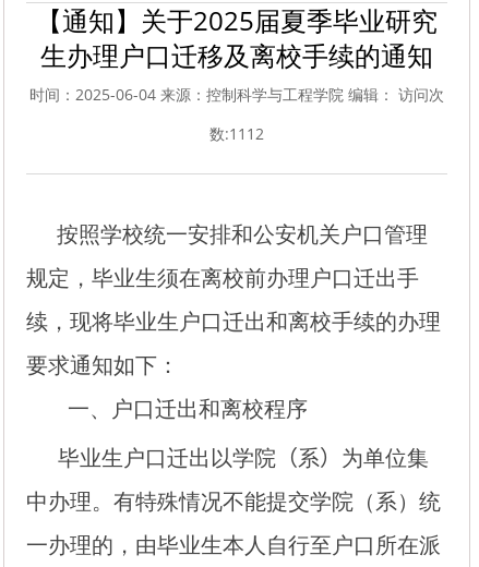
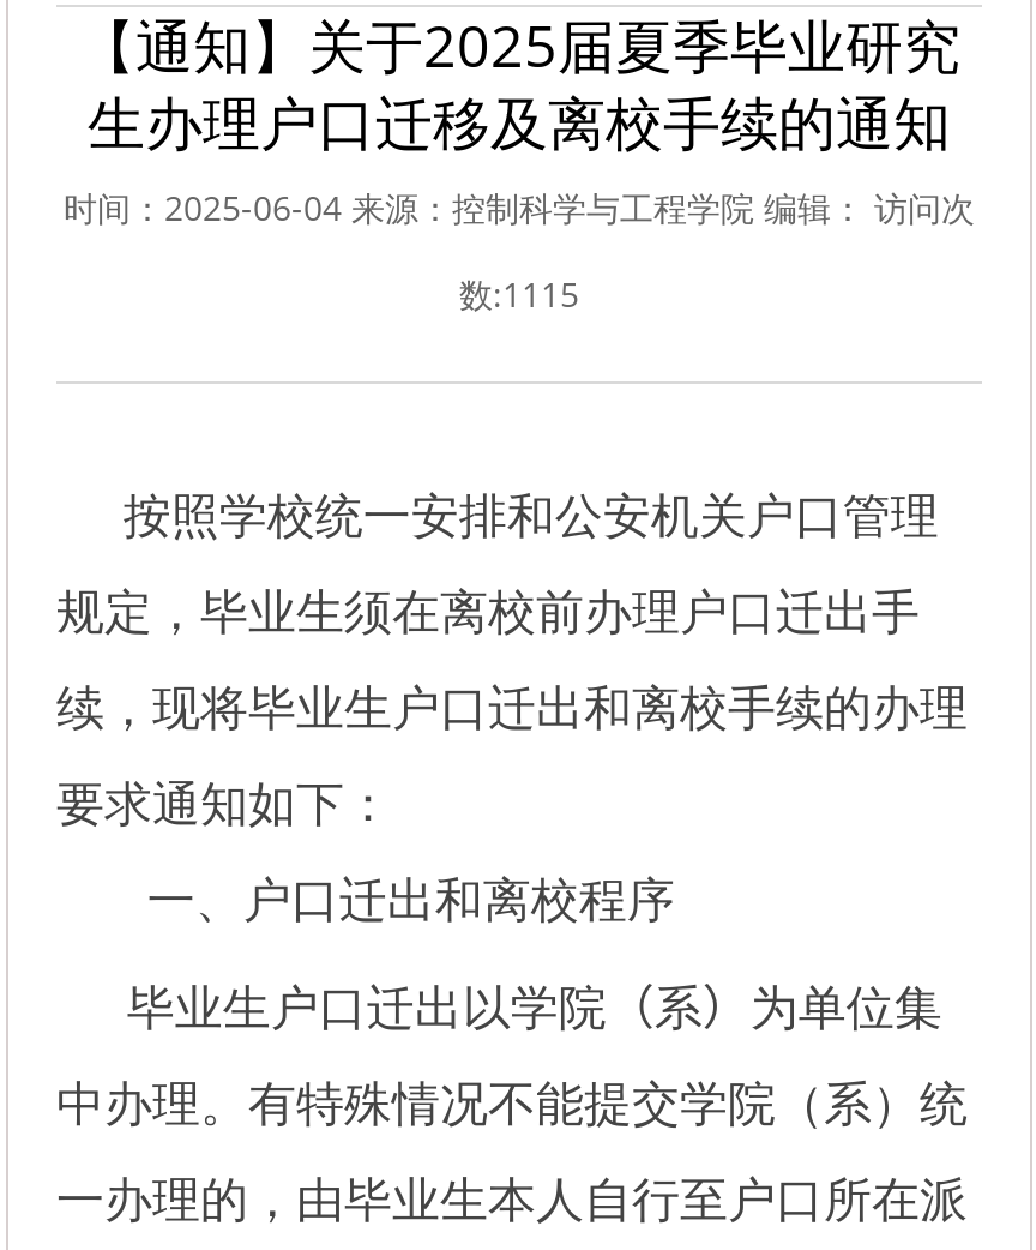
- 数:1112
+ 数:1115
